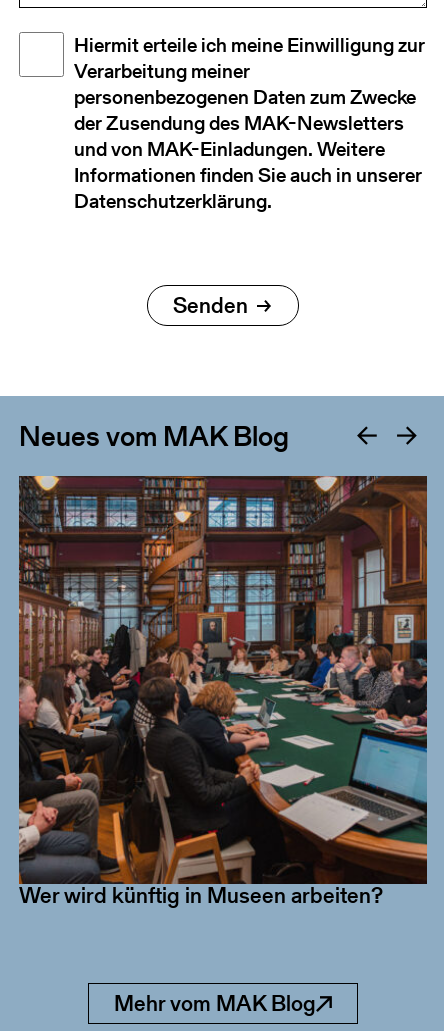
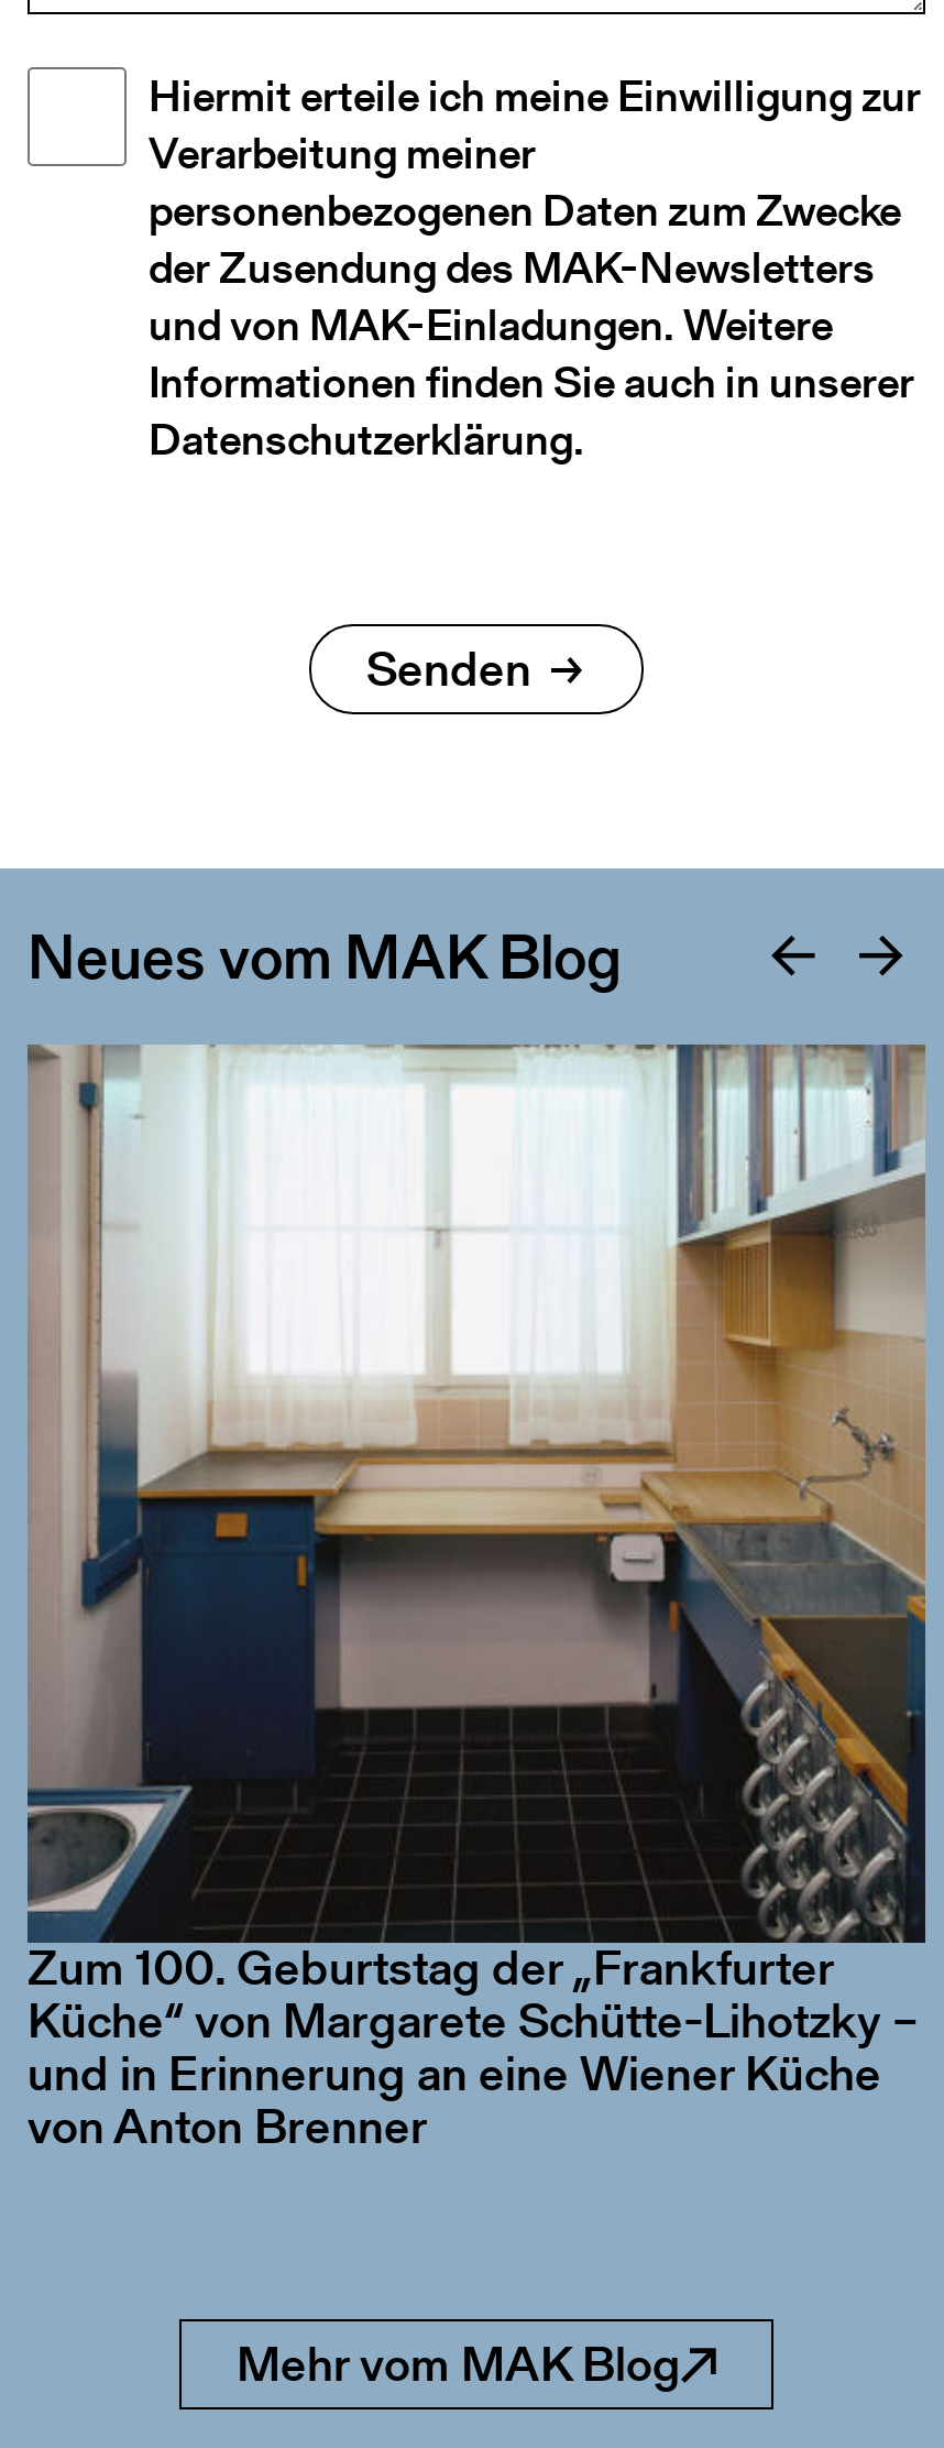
- [image]
+ [image]

- Wer wird künftig in Museen arbeiten?
+ Zum 100. Geburtstag der „Frankfurter
+ Küche“ von Margarete Schütte-Lihotzky –
+ und in Erinnerung an eine Wiener Küche
+ von Anton Brenner
